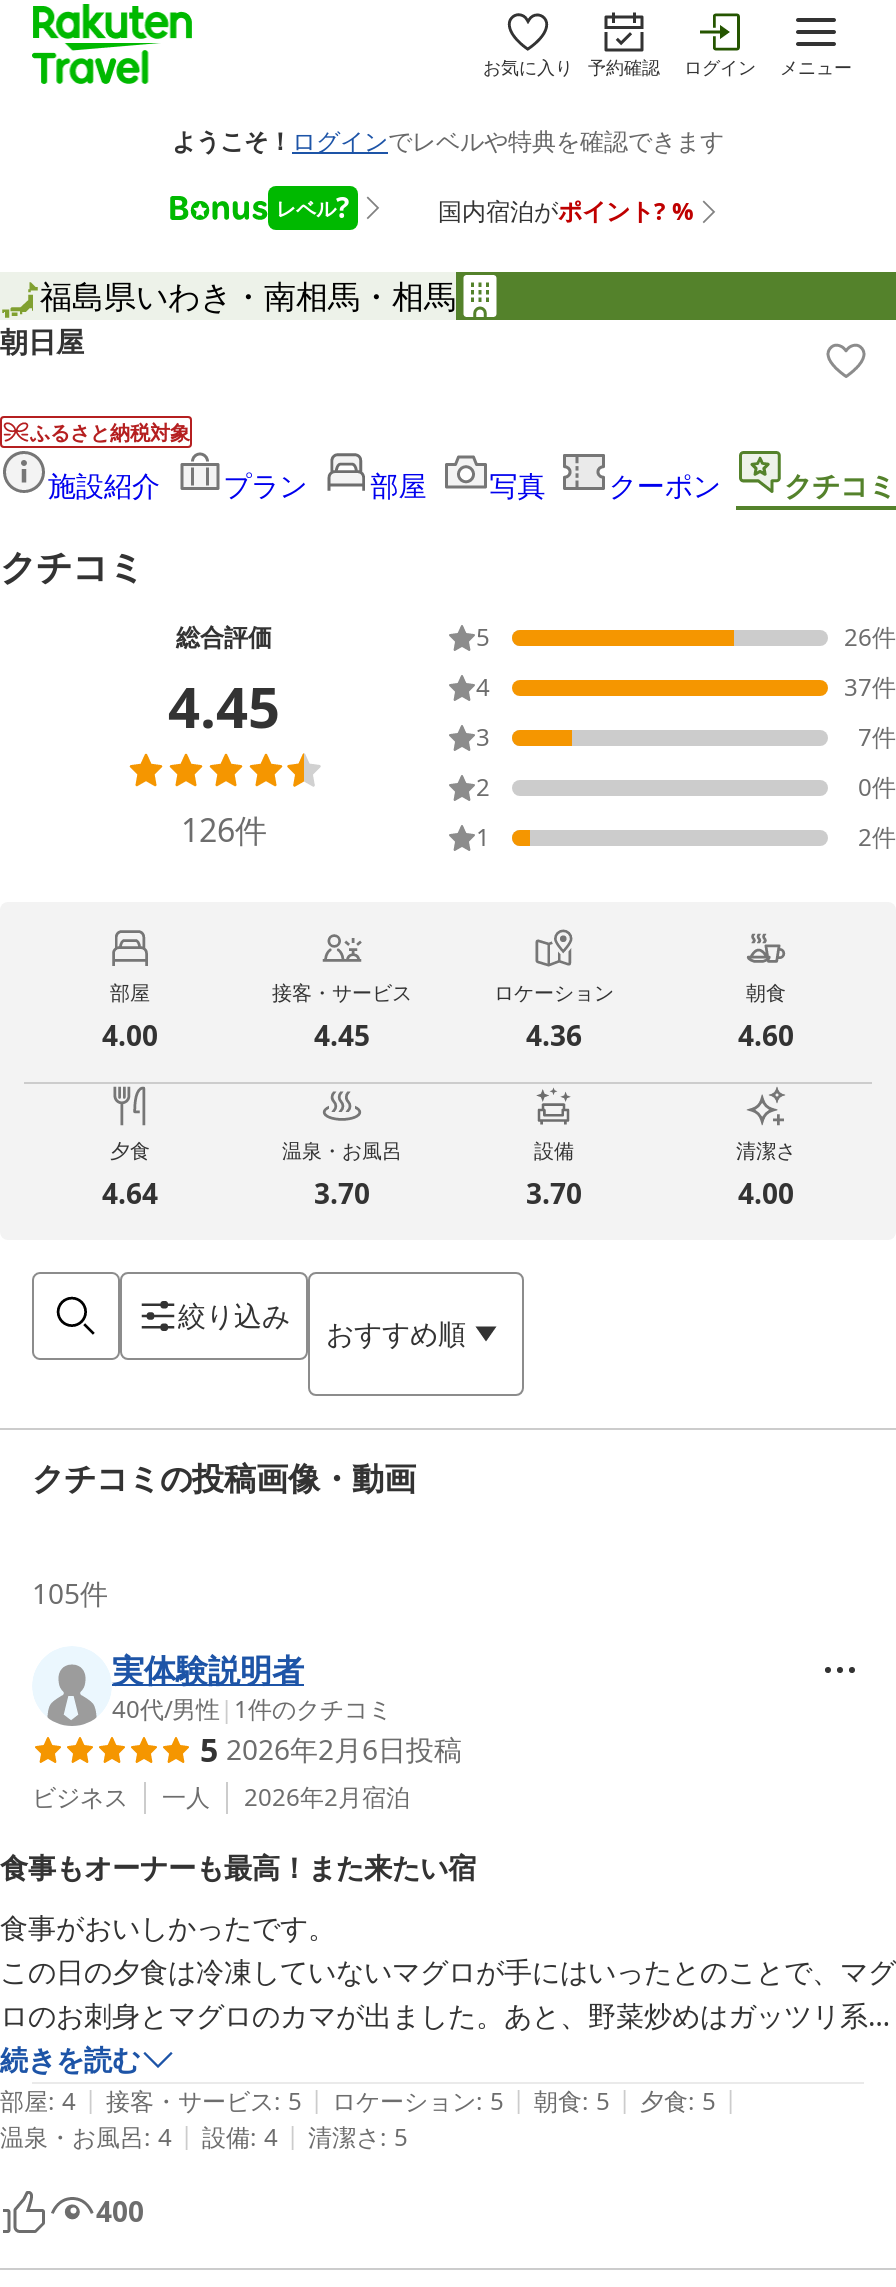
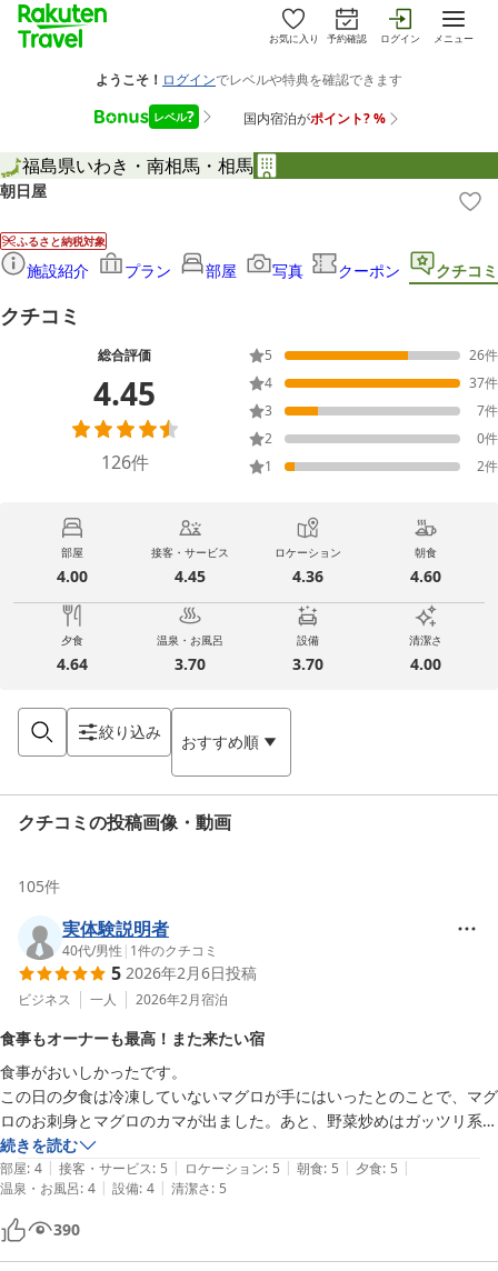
- 400
+ 390
